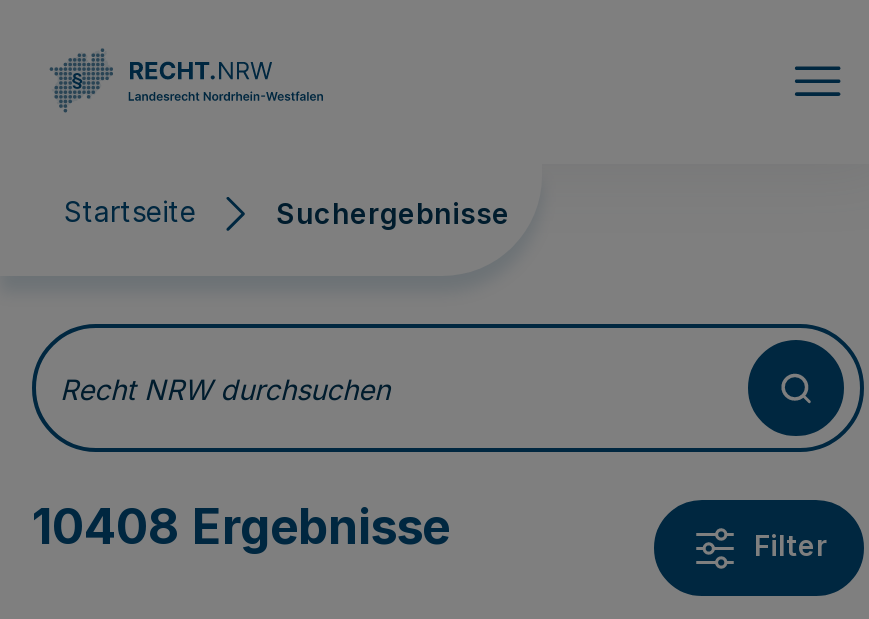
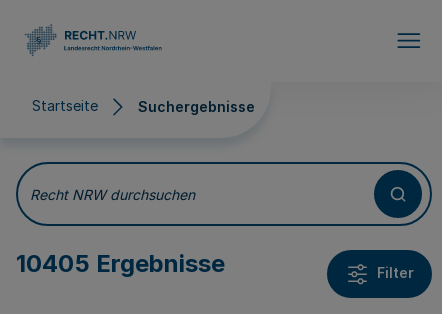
- 10408 Ergebnisse
+ 10405 Ergebnisse
